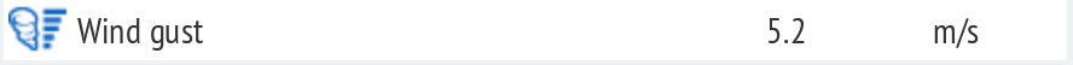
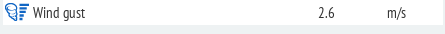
- 5.2
+ 2.6
